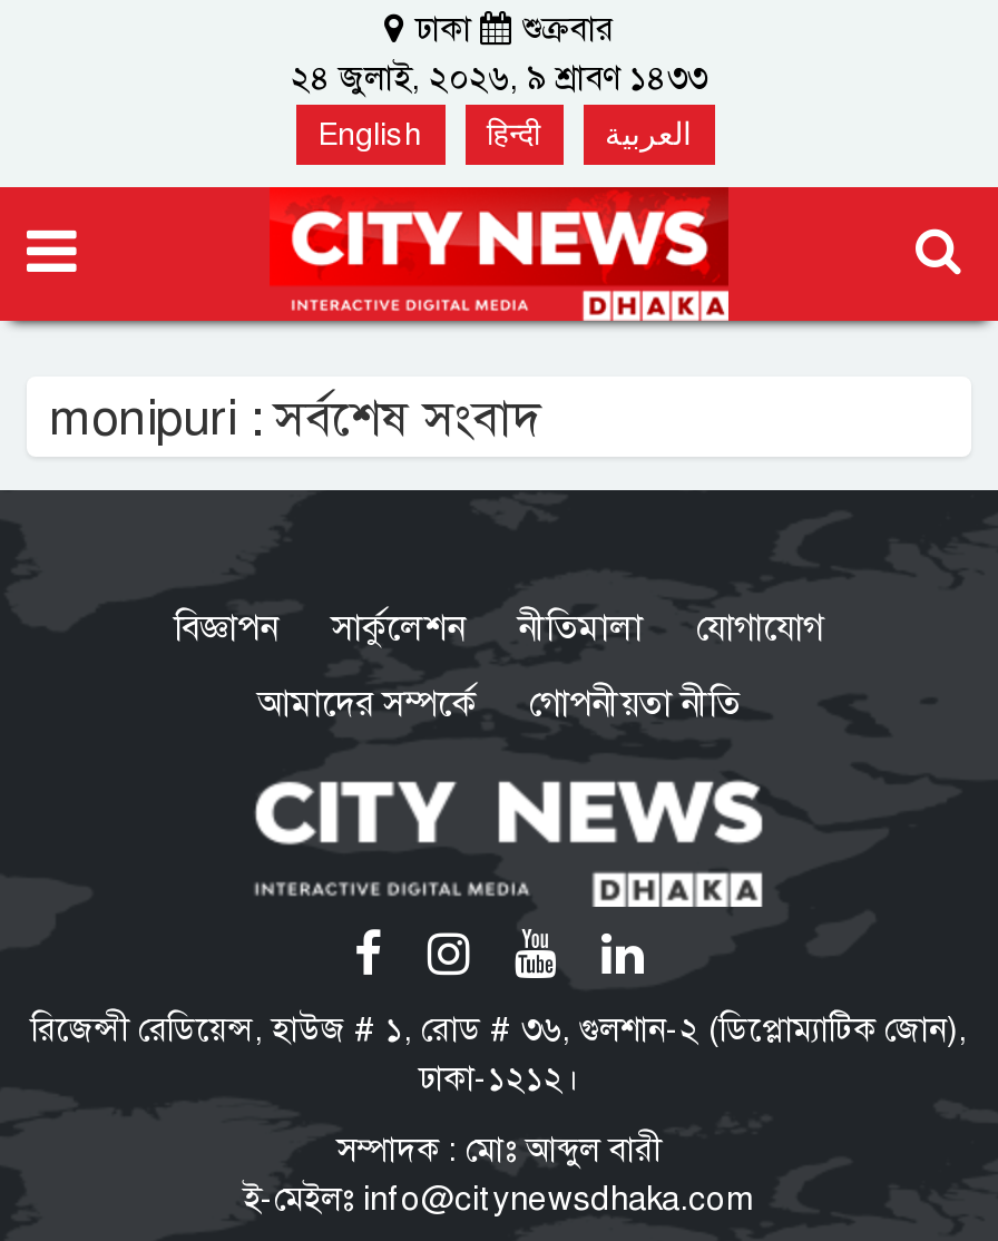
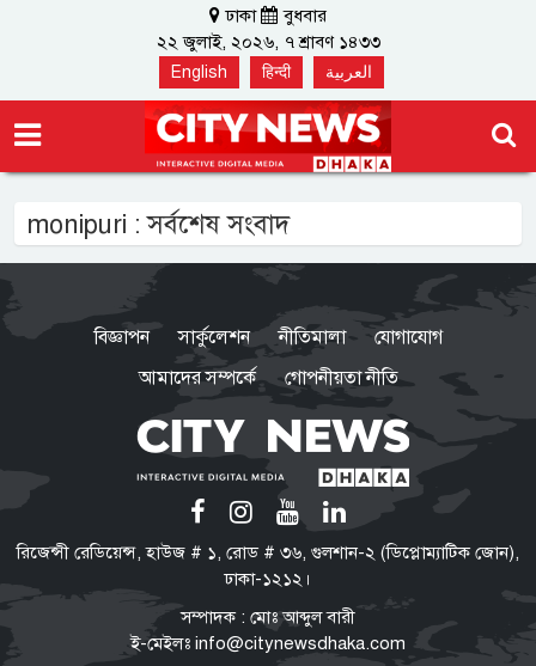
- শুক্রবার
- ২৪ জুলাই, ২০২৬, ৯ শ্রাবণ ১৪৩৩
+ বুধবার
+ ২২ জুলাই, ২০২৬, ৭ শ্রাবণ ১৪৩৩
